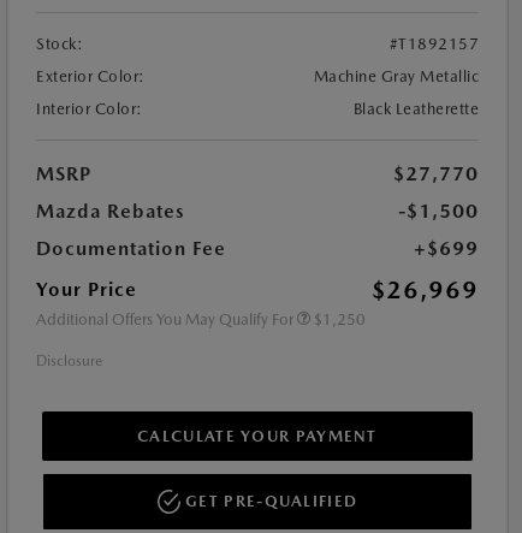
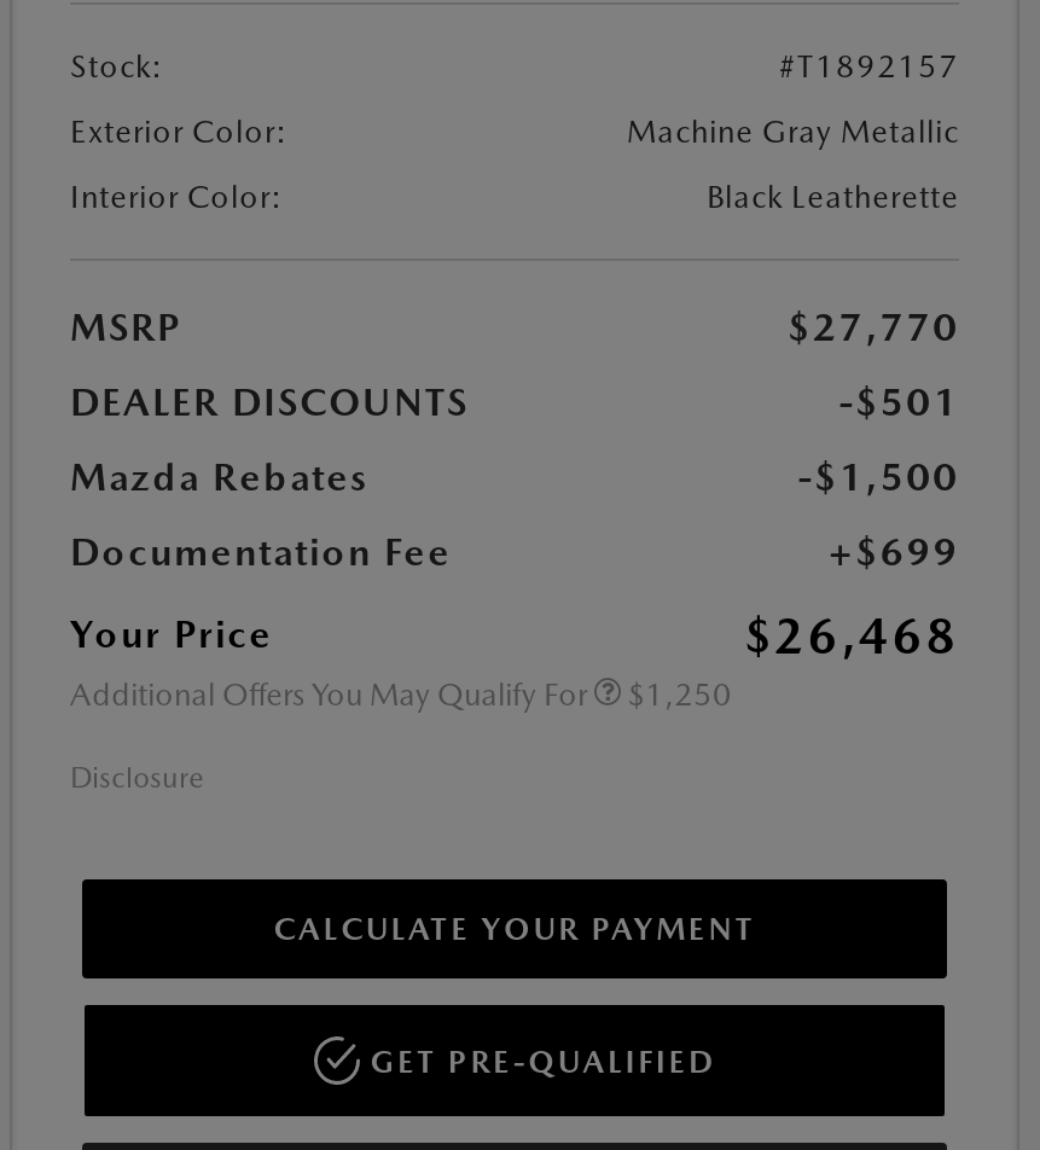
+ DEALER DISCOUNTS
+ -$501

- $26,969
+ $26,468
